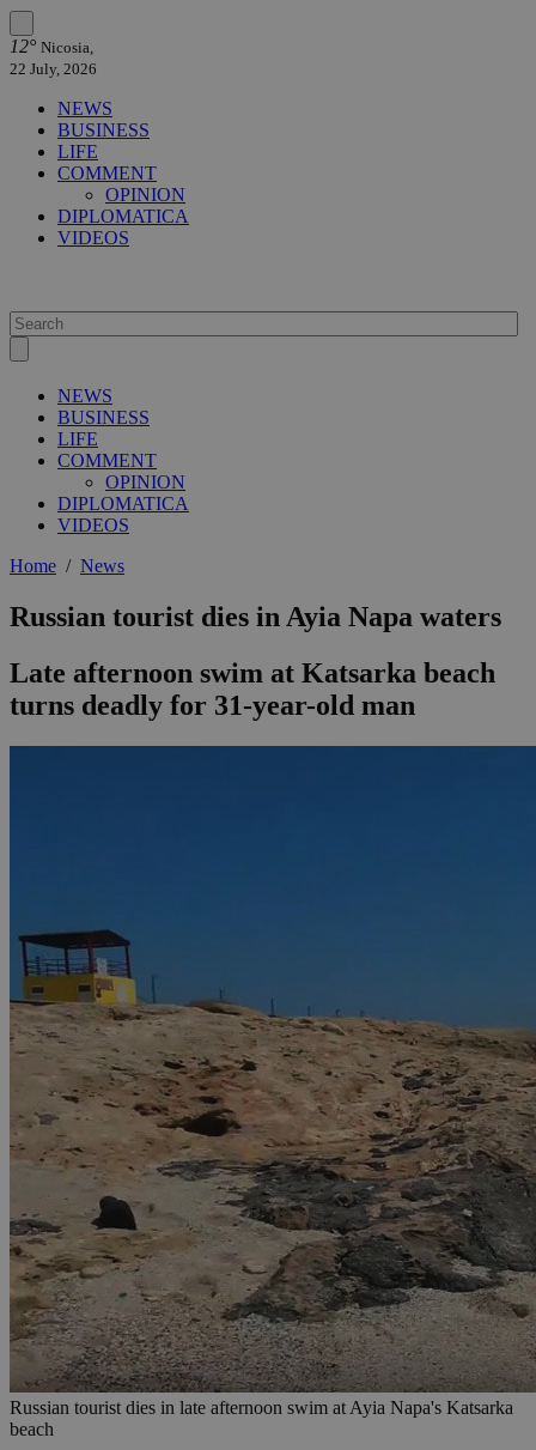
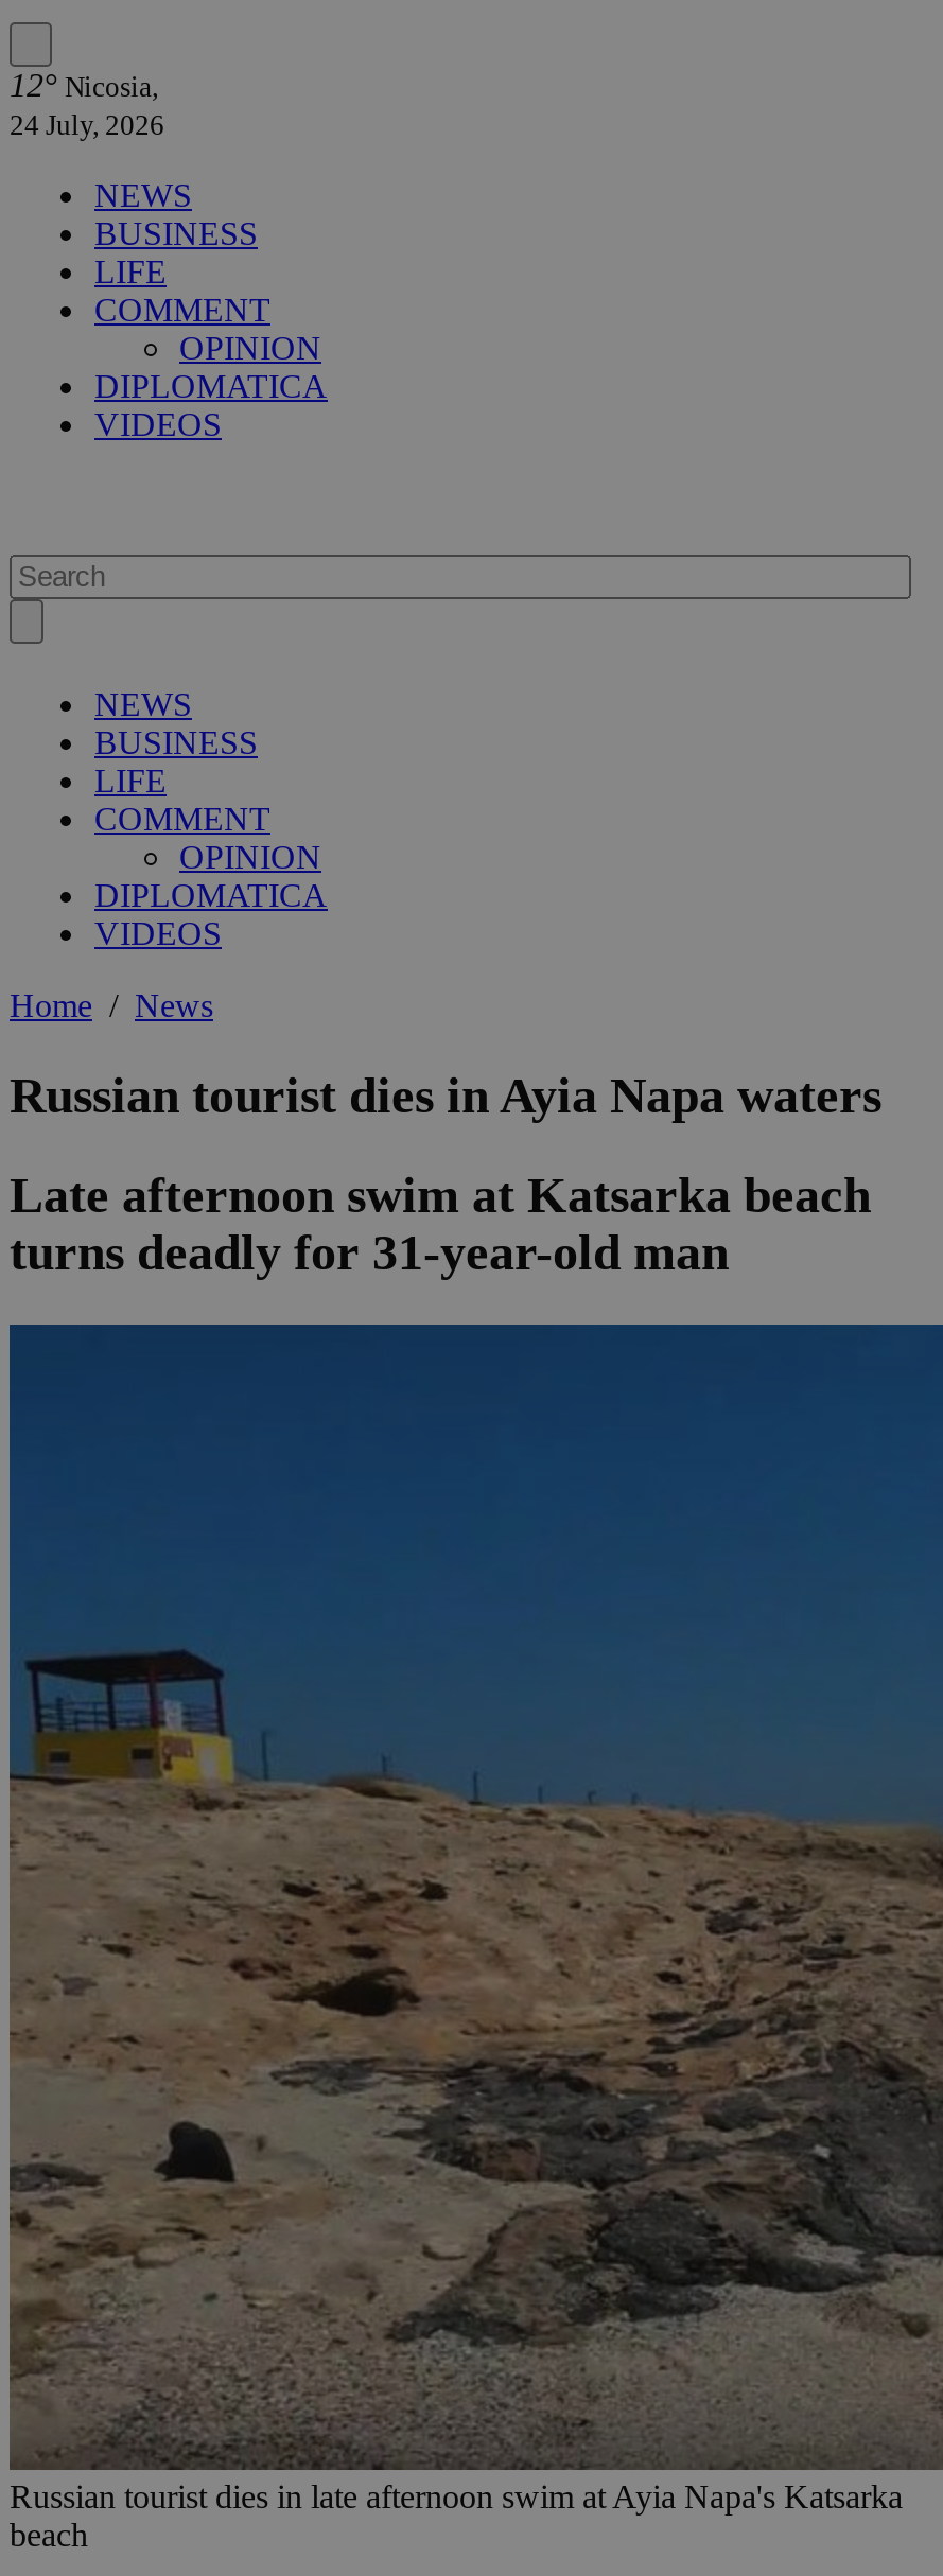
- 22 July, 2026
+ 24 July, 2026
